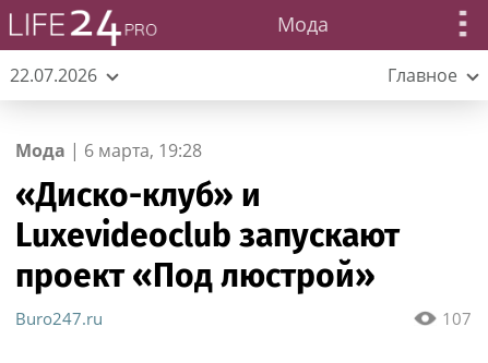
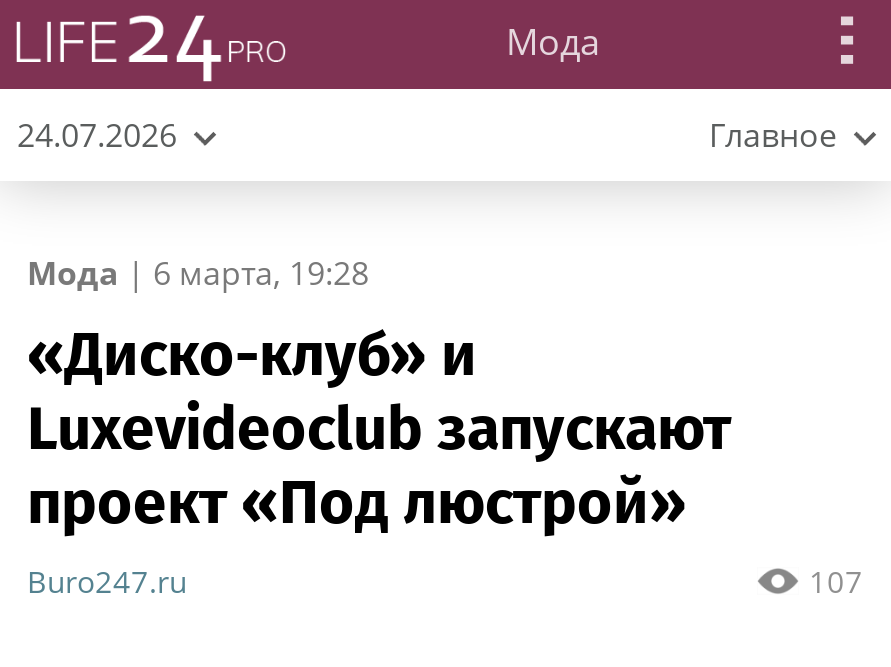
- 22.07.2026
+ 24.07.2026
